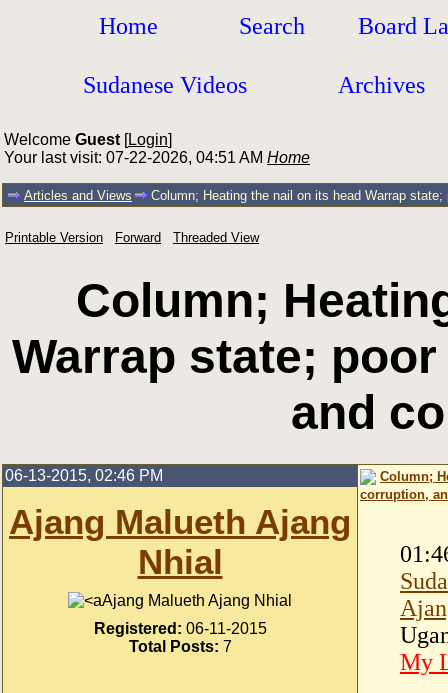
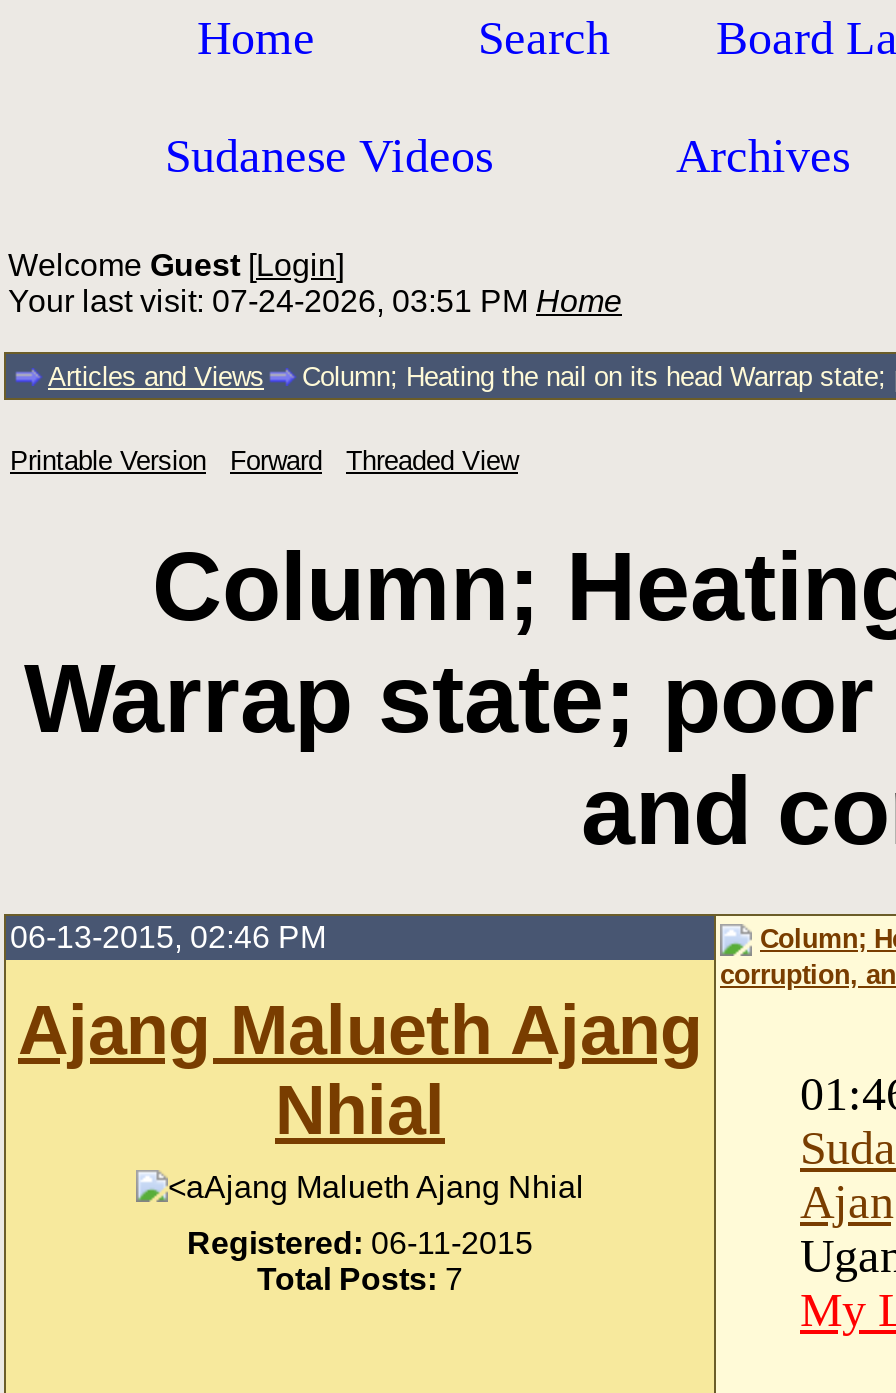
- Your last visit: 07-22-2026, 04:51 AM Home
+ Your last visit: 07-24-2026, 03:51 PM Home
